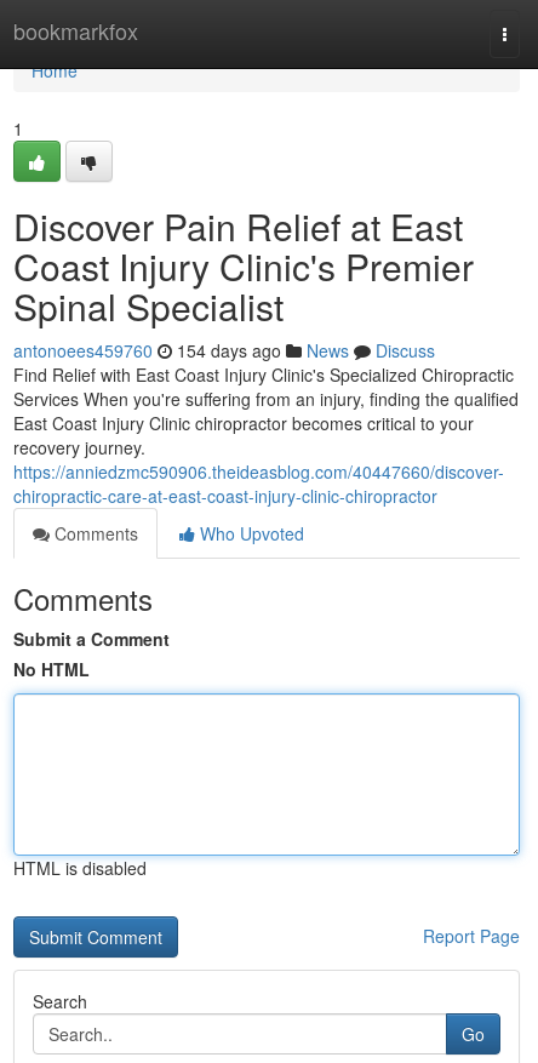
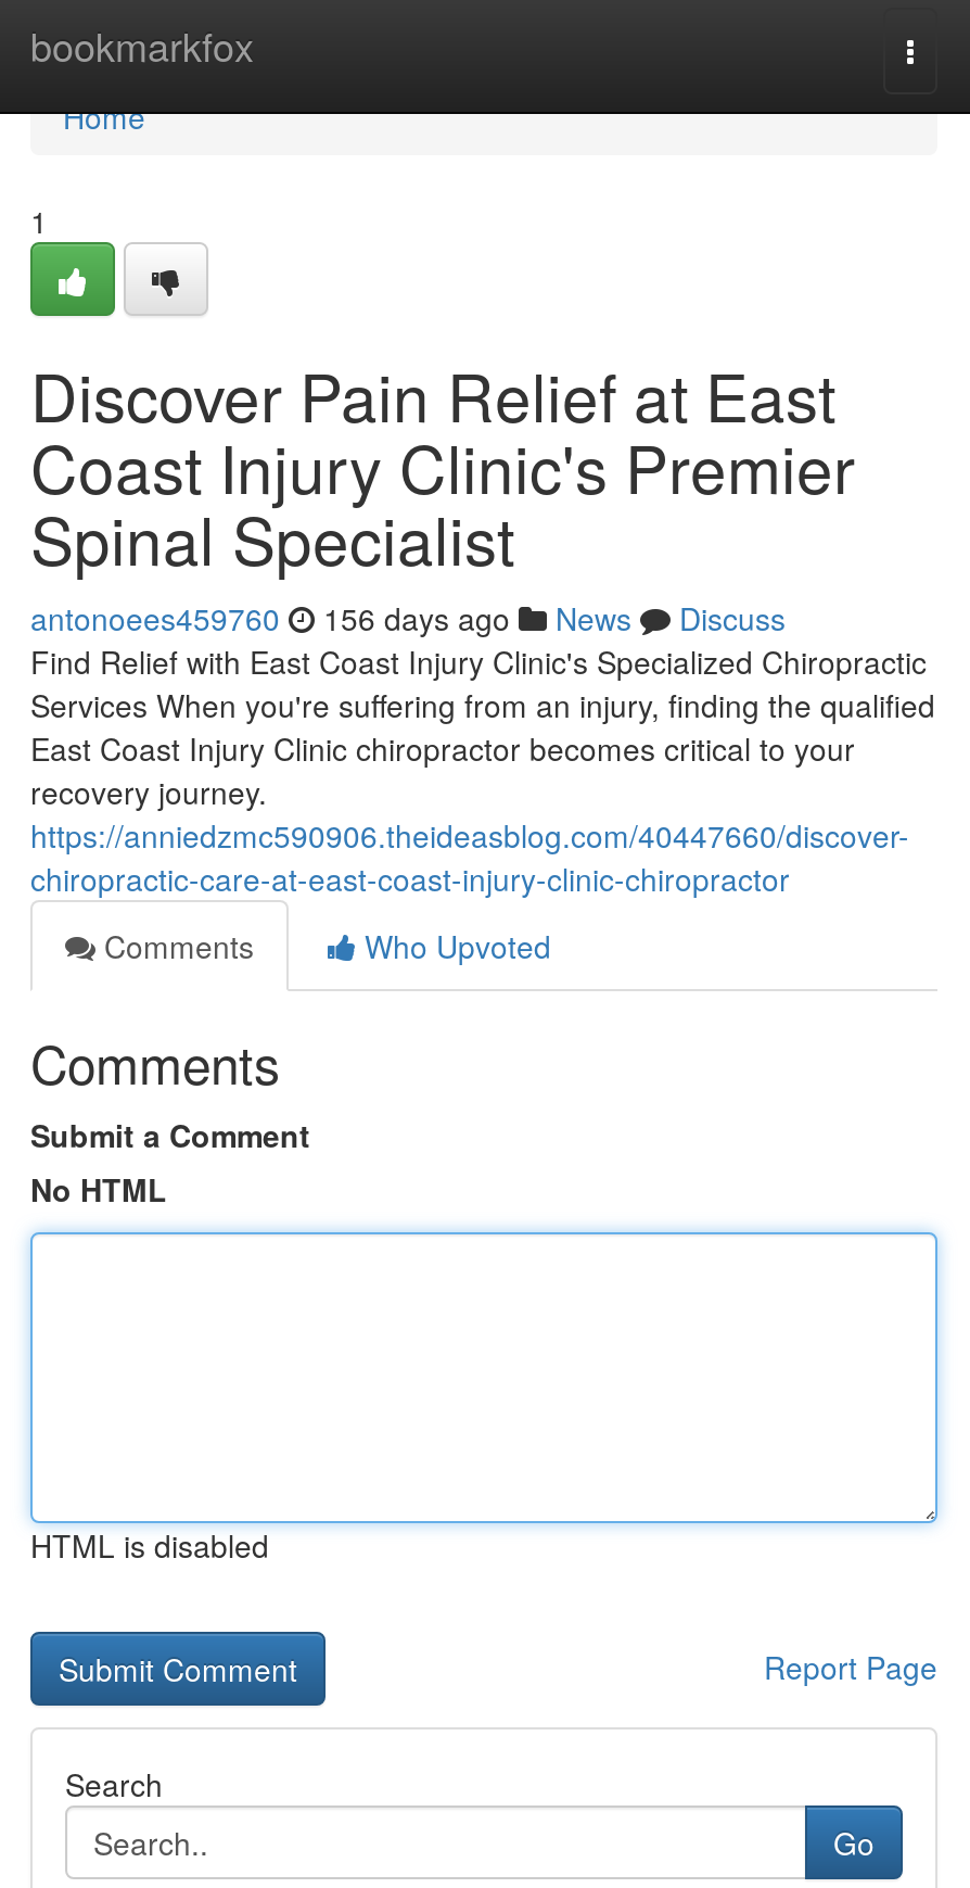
- antonoees459760 154 days ago News Discuss
+ antonoees459760 156 days ago News Discuss
